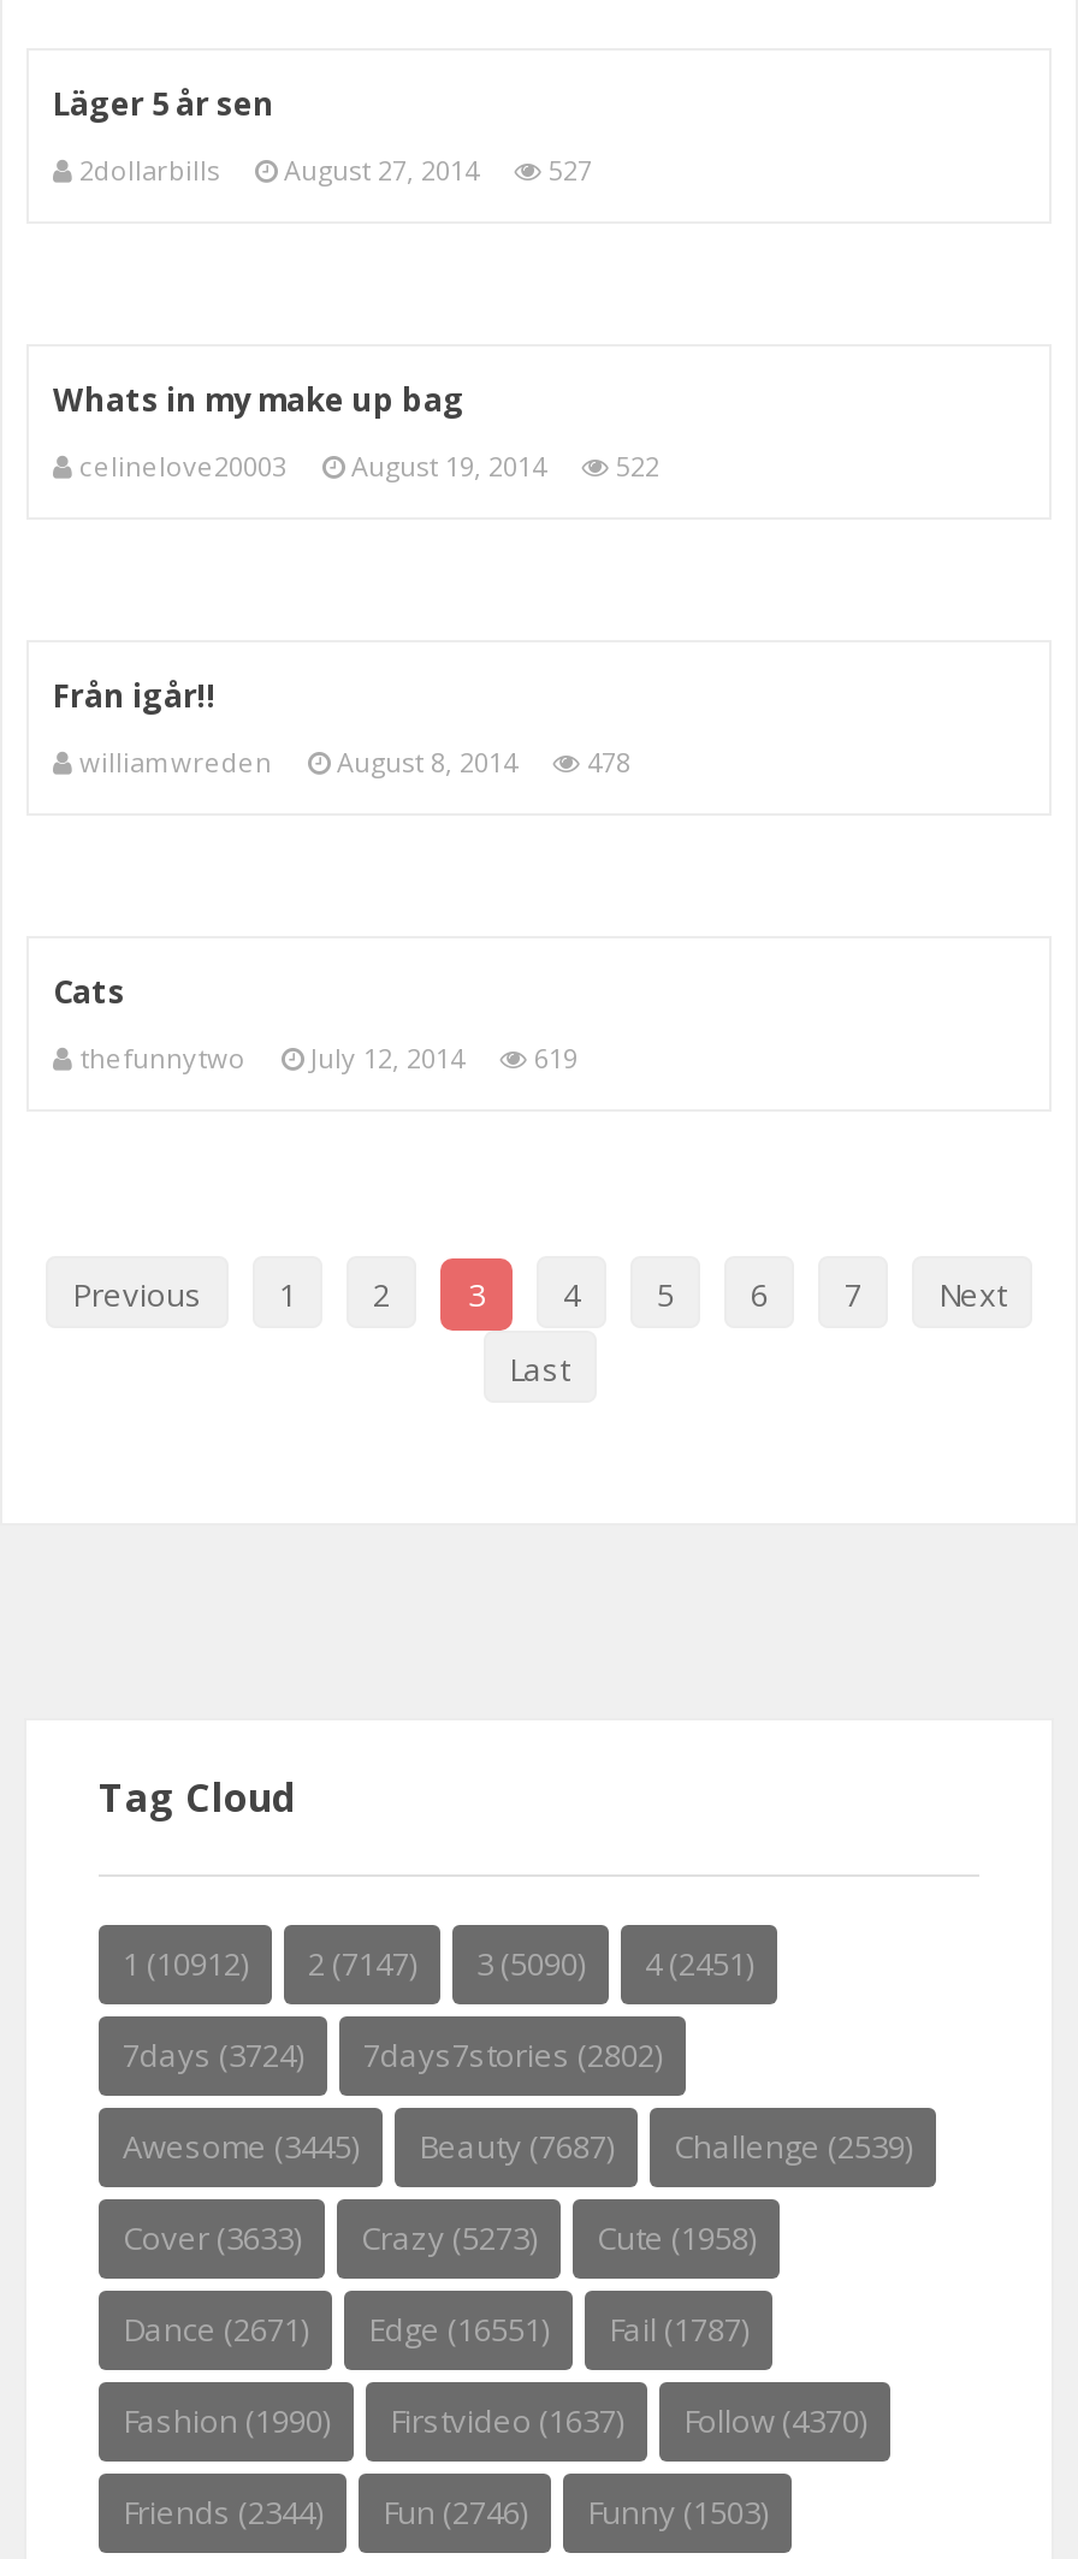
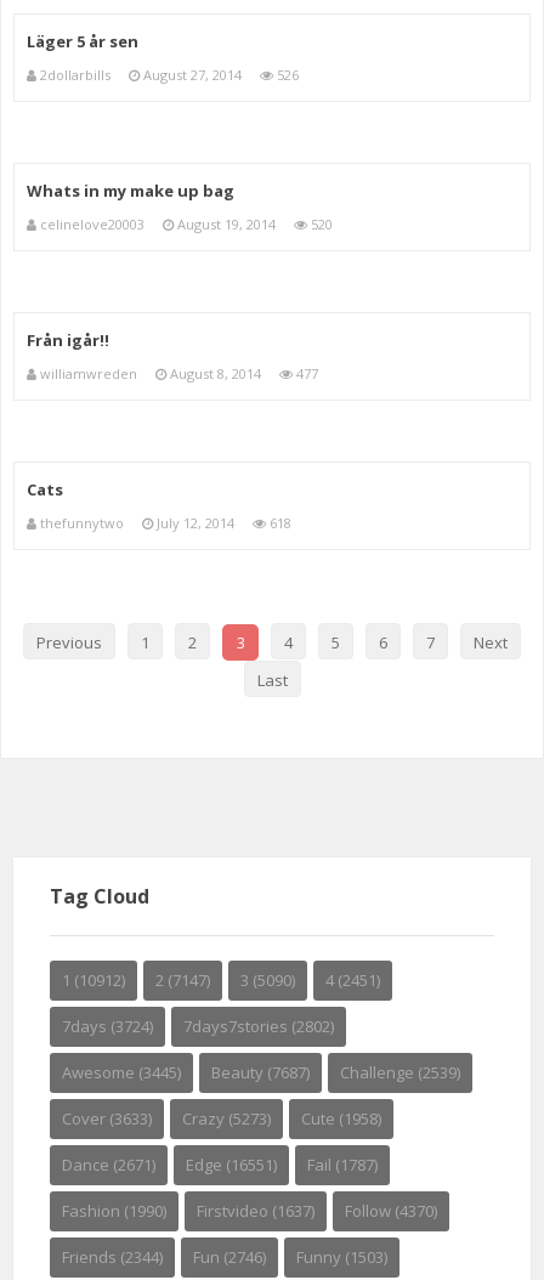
- 2dollarbills August 27, 2014 527
+ 2dollarbills August 27, 2014 526

- celinelove20003 August 19, 2014 522
+ celinelove20003 August 19, 2014 520

- williamwreden August 8, 2014 478
+ williamwreden August 8, 2014 477

- thefunnytwo July 12, 2014 619
+ thefunnytwo July 12, 2014 618
